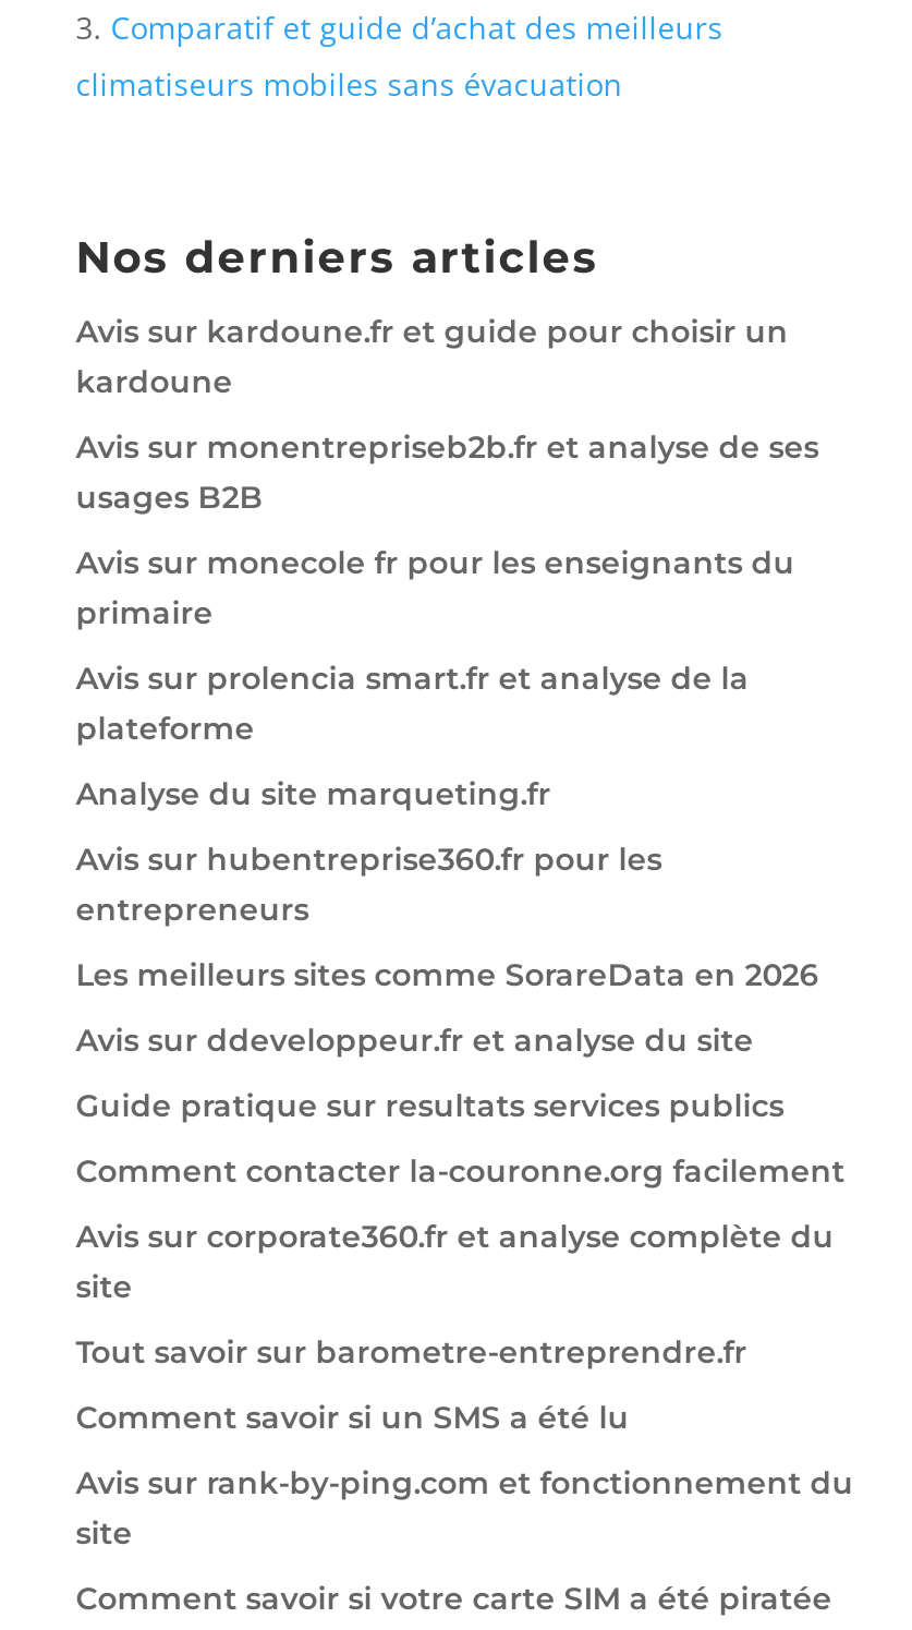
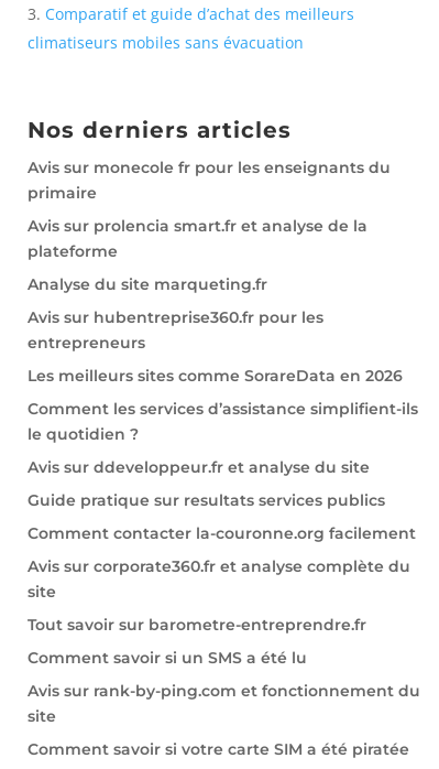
- Avis sur kardoune.fr et guide pour choisir un
- kardoune
- Avis sur monentrepriseb2b.fr et analyse de ses
- usages B2B

moved up: Avis sur monecole fr pour les enseignants du | primaire | Avis sur prolencia smart.fr et analyse de la | plateforme | Analyse du site marqueting.fr | Avis sur hubentreprise360.fr pour les | entrepreneurs | Les meilleurs sites comme SorareData en 2026

+ Comment les services d’assistance simplifient-ils
+ le quotidien ?
